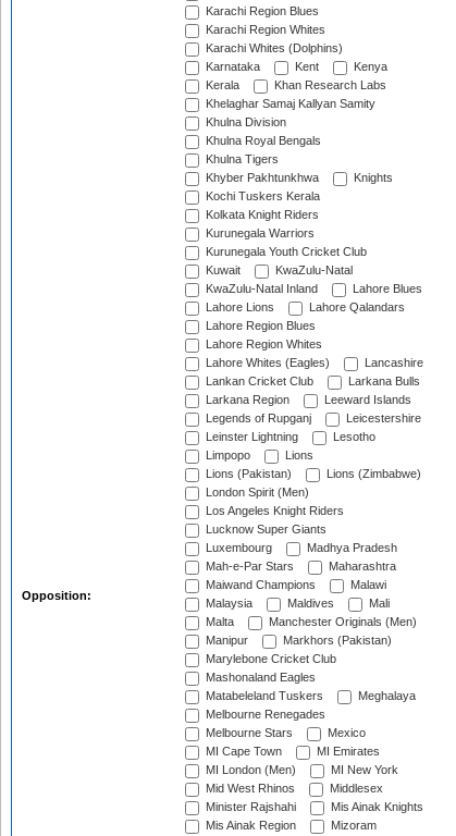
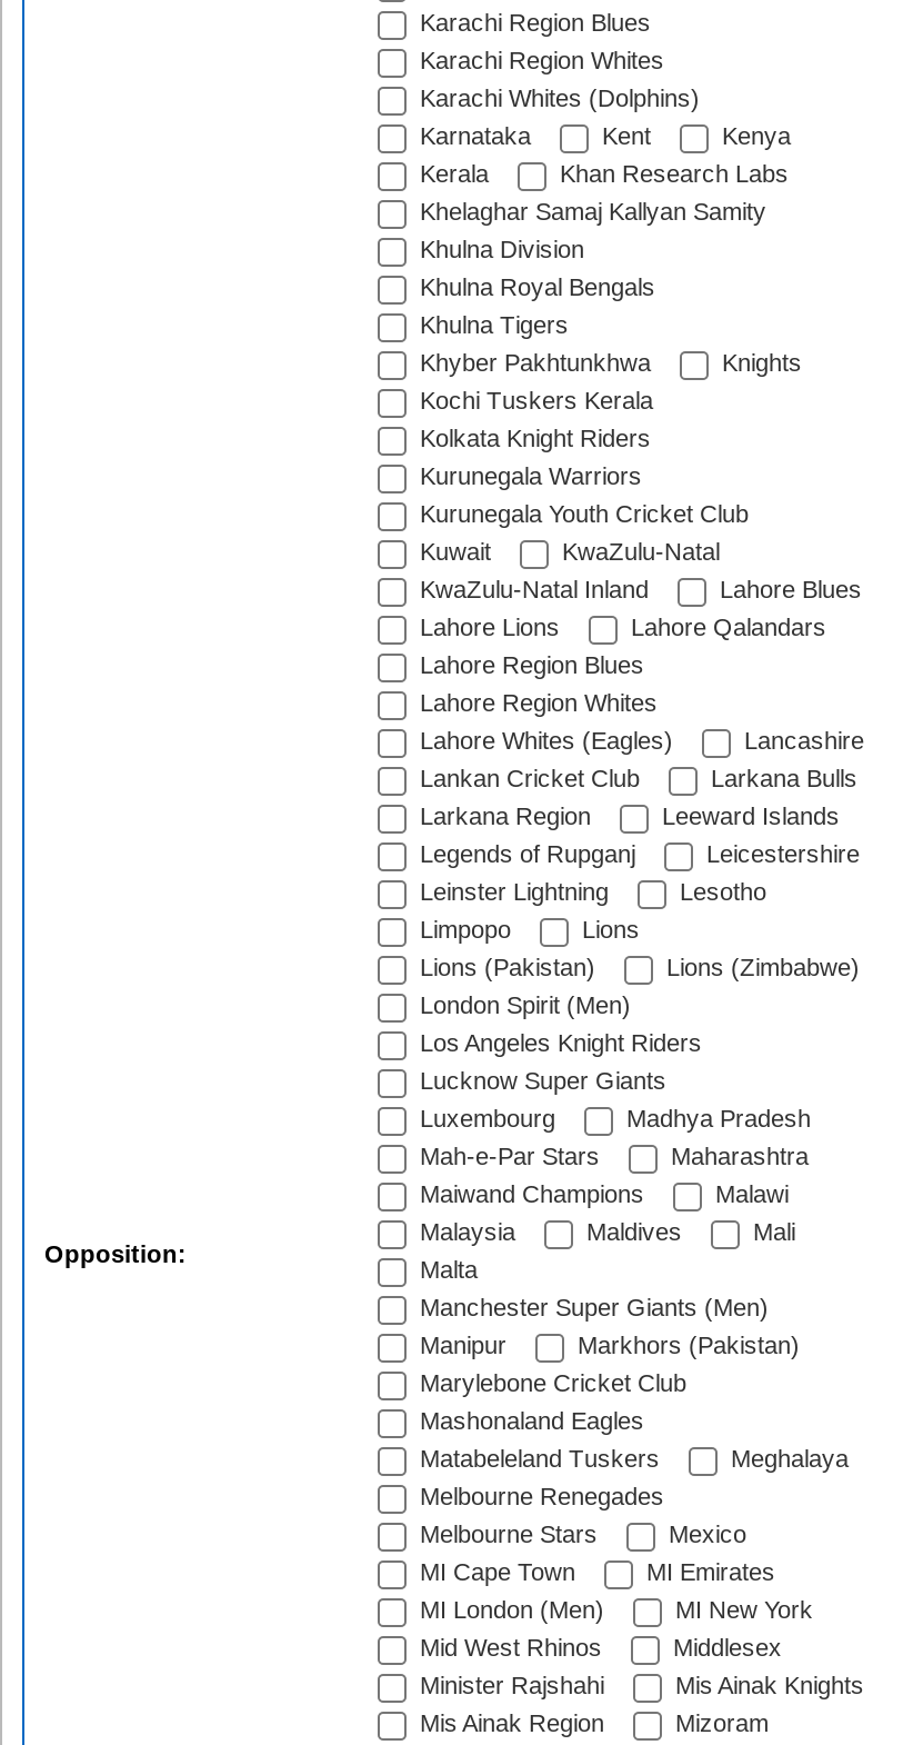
- Manchester Originals (Men)
+ Manchester Super Giants (Men)
